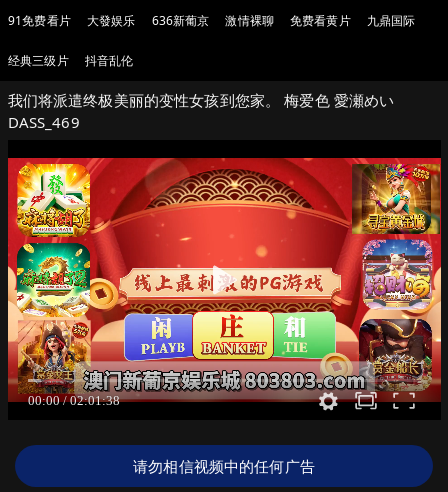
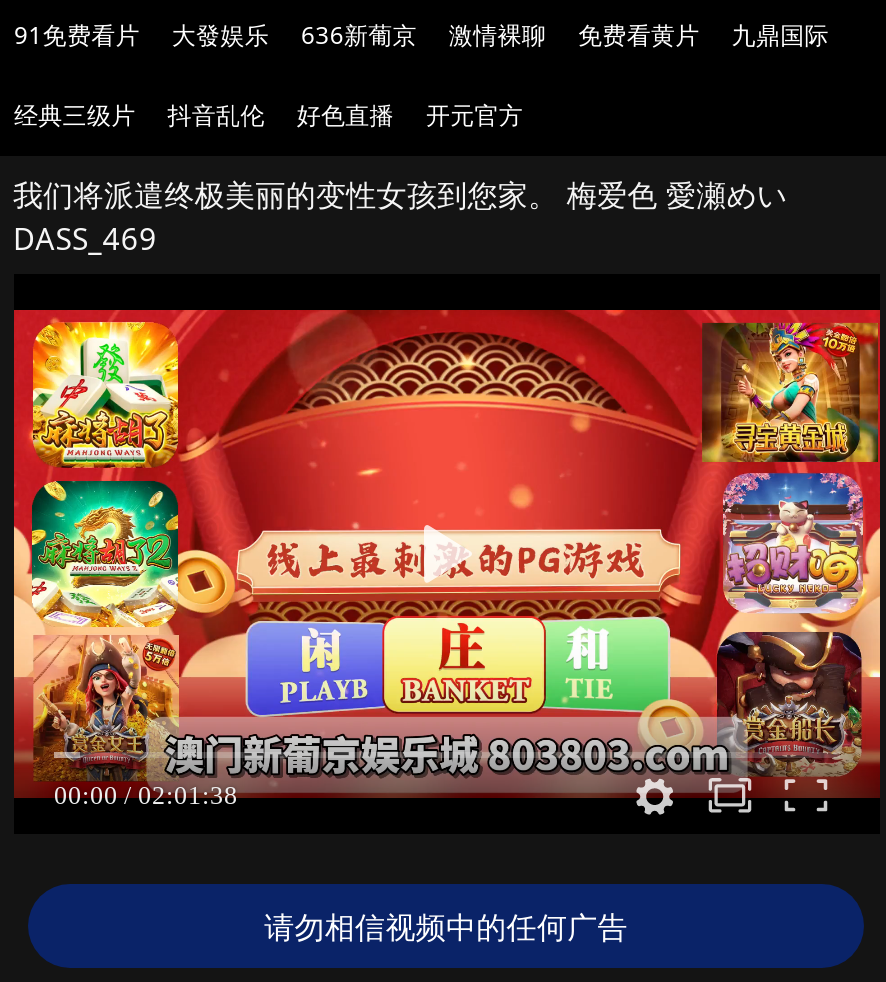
+ 好色直播
+ 开元官方
